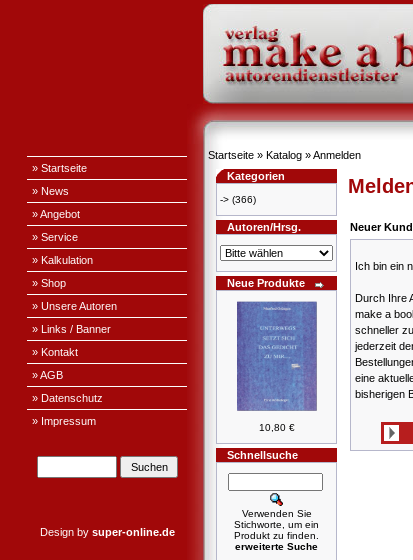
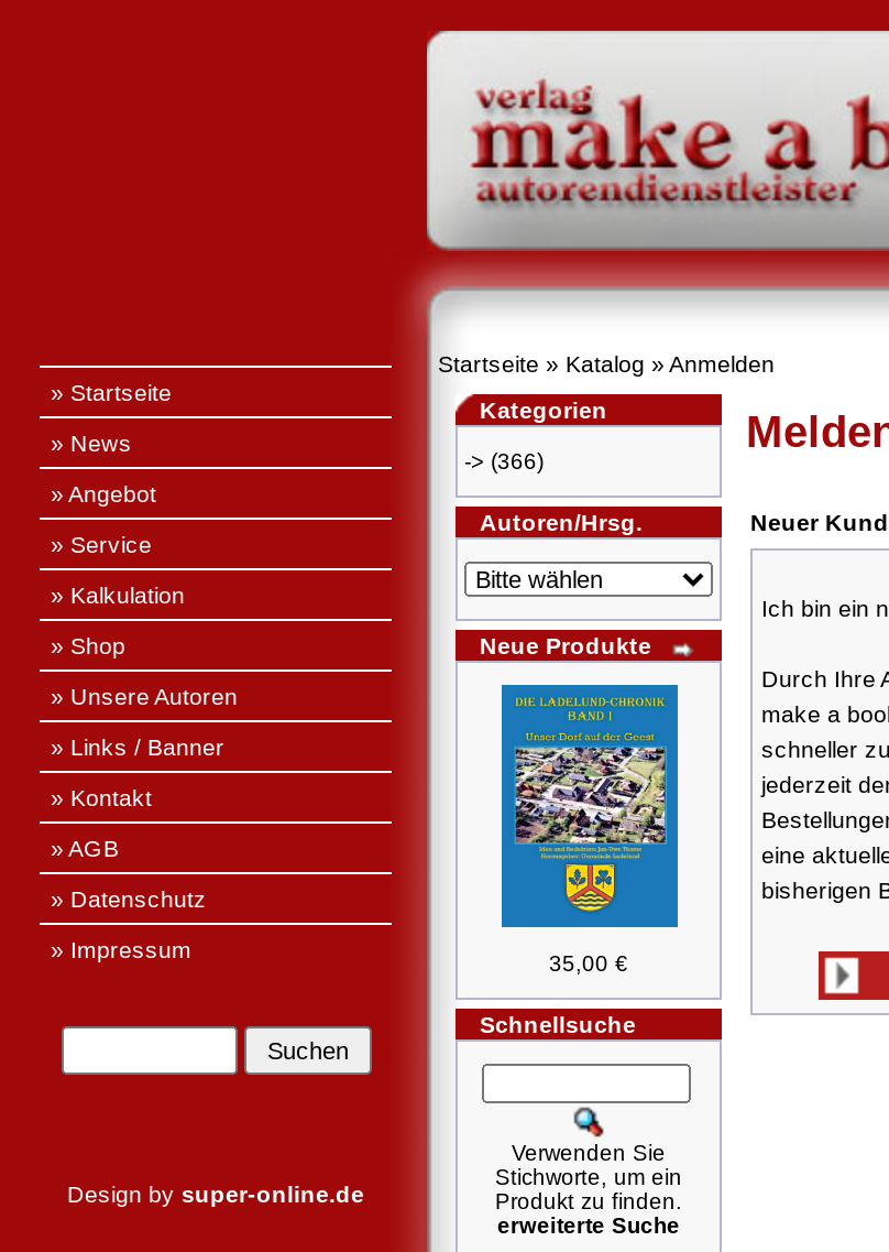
- [image]
- 10,80 €
+ [image]
+ 35,00 €
